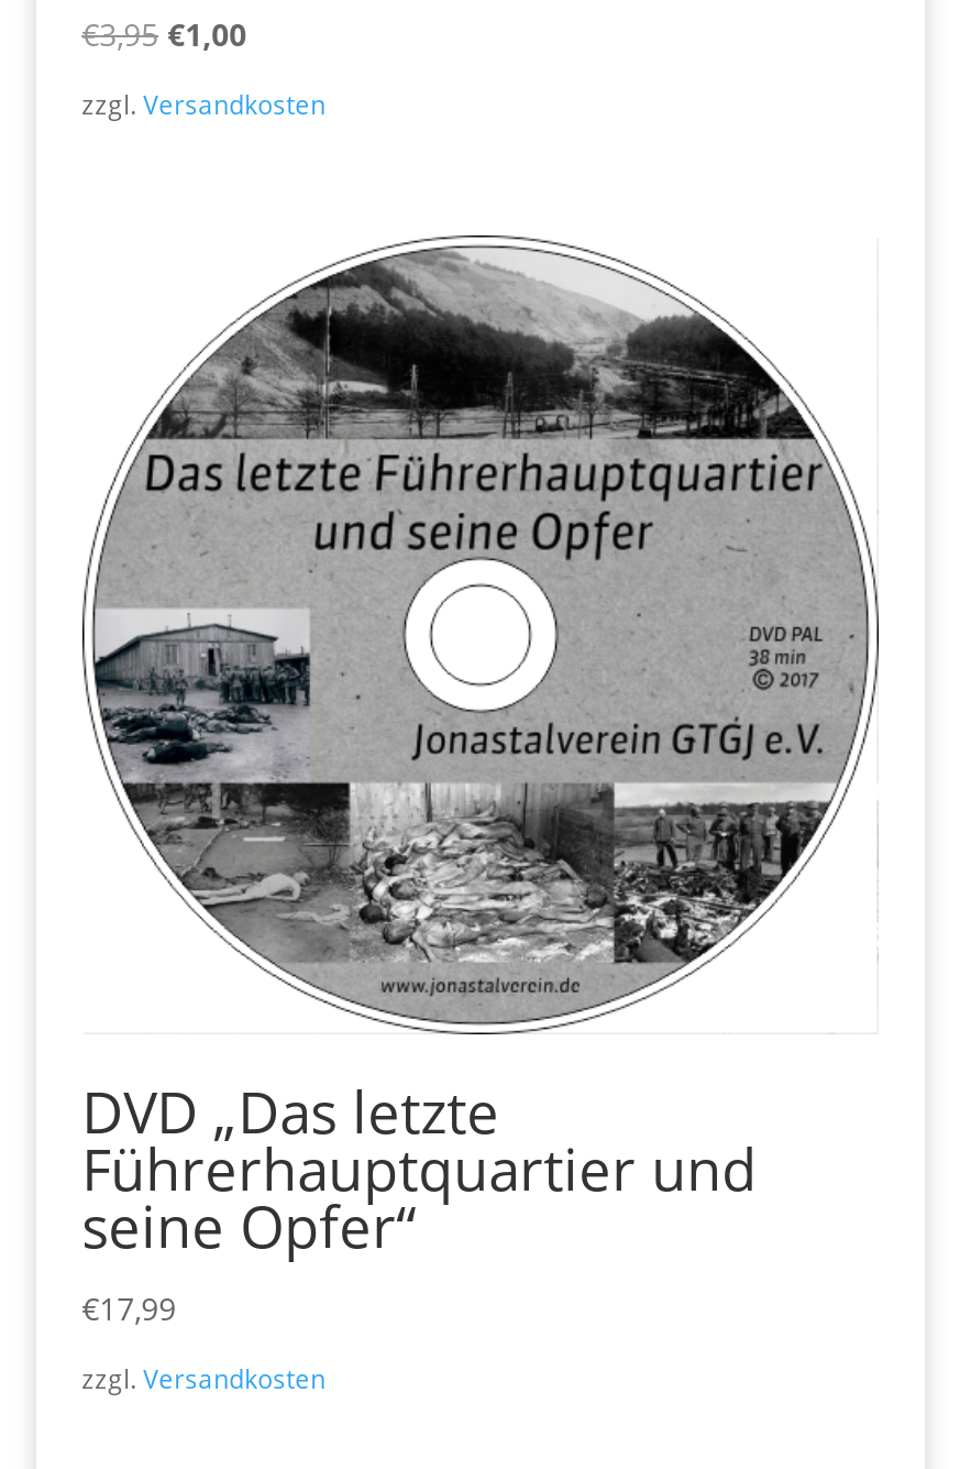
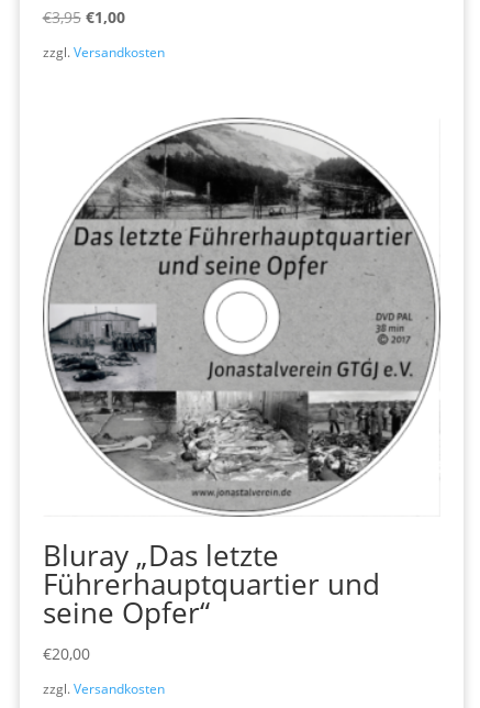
- DVD „Das letzte
+ Bluray „Das letzte

- €17,99
+ €20,00
